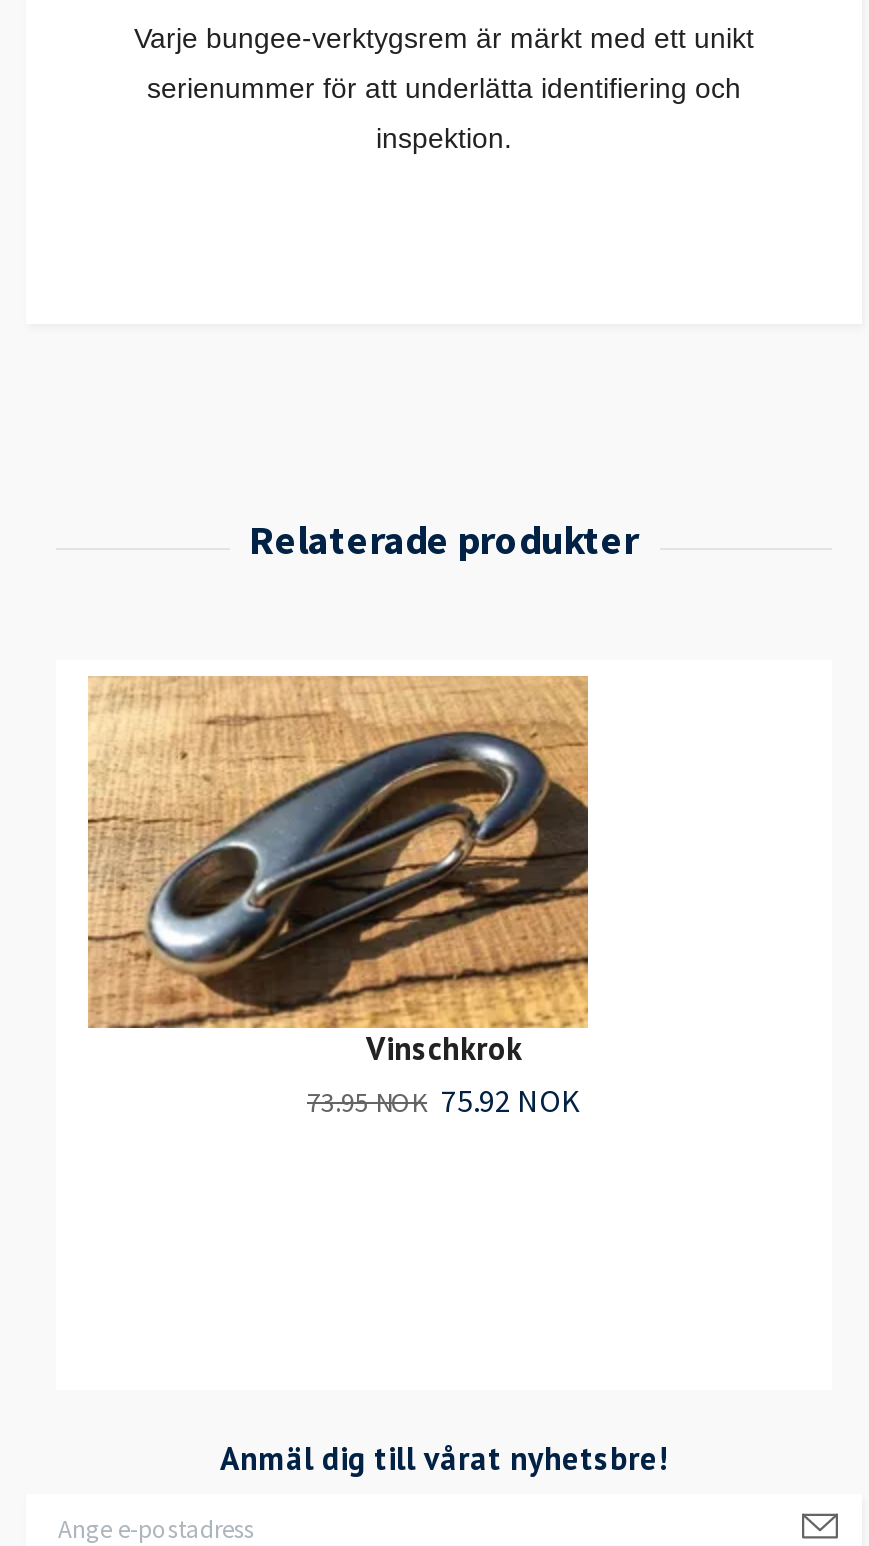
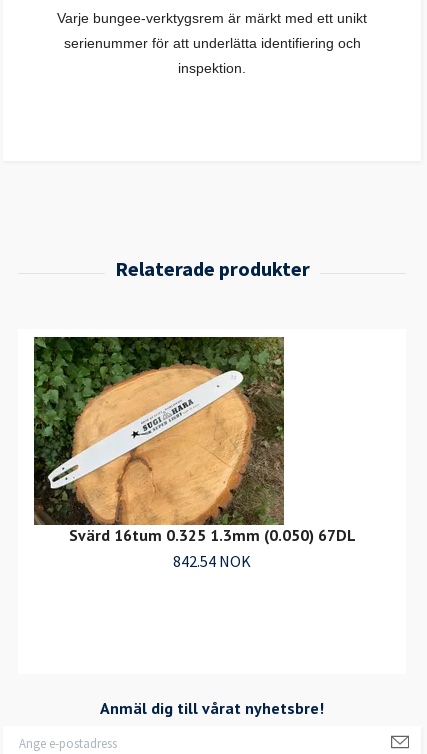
- [image]
- Vinschkrok
- 73.95 NOK 75.92 NOK
+ [image]
+ Svärd 16tum 0.325 1.3mm (0.050) 67DL
+ 842.54 NOK
